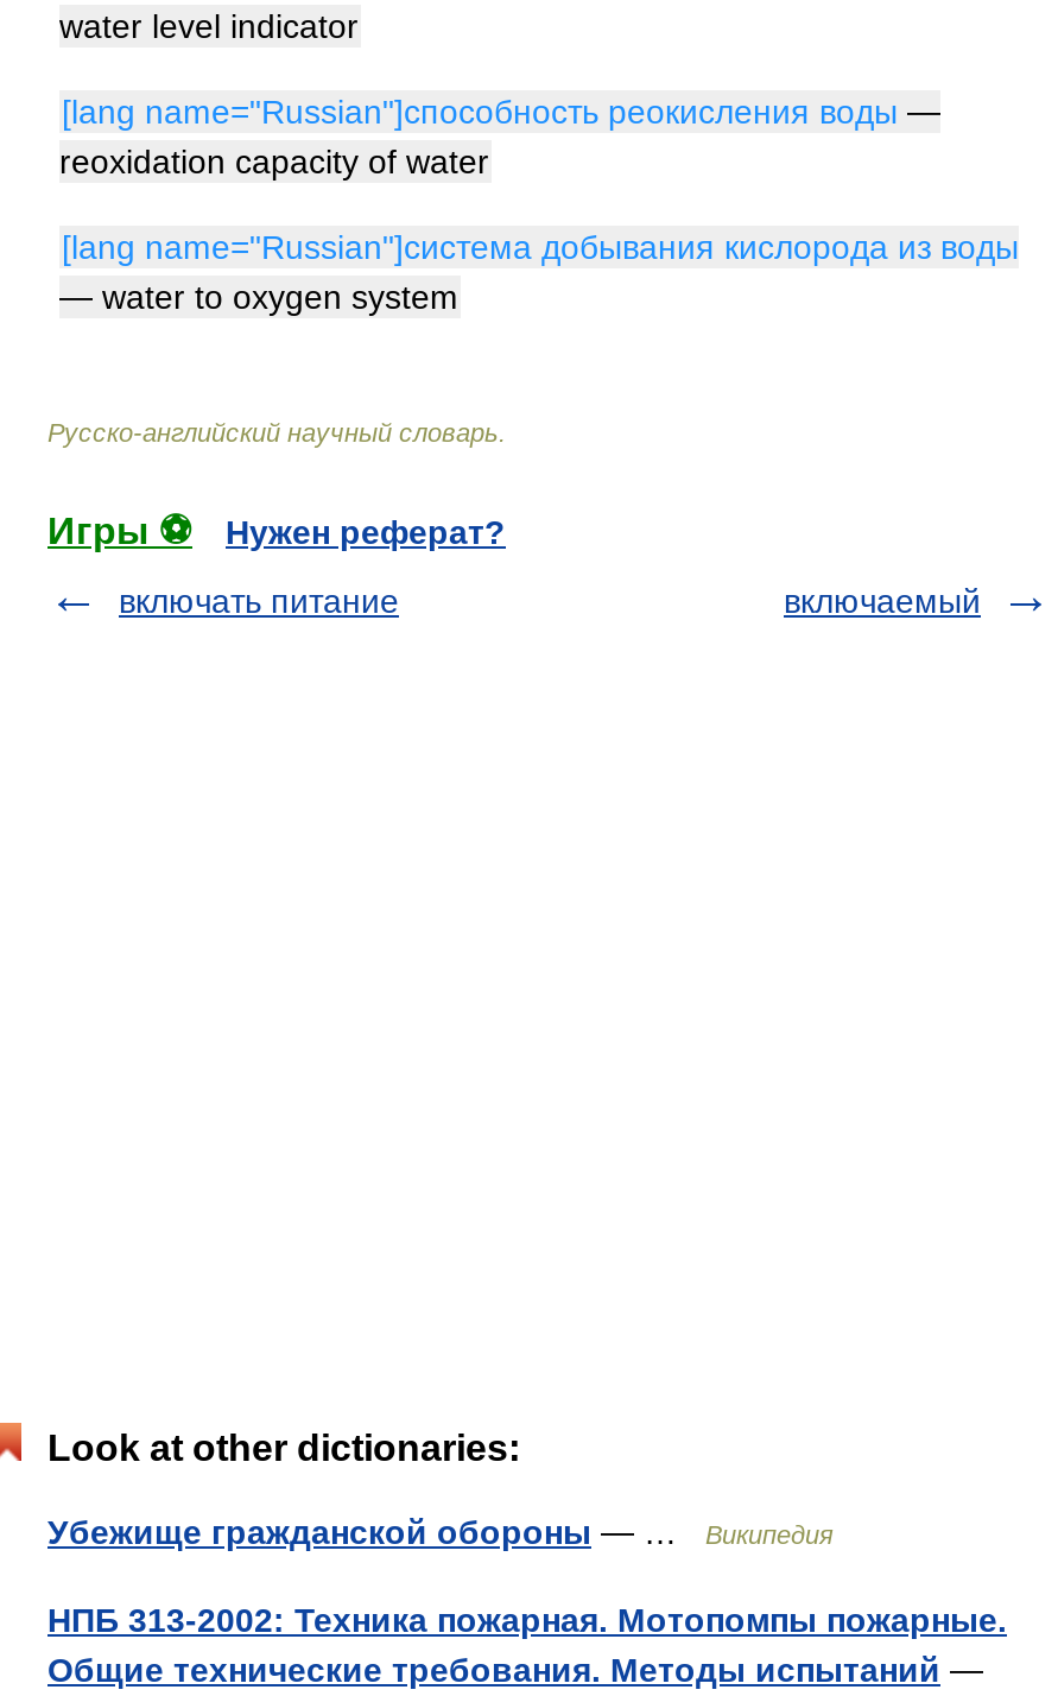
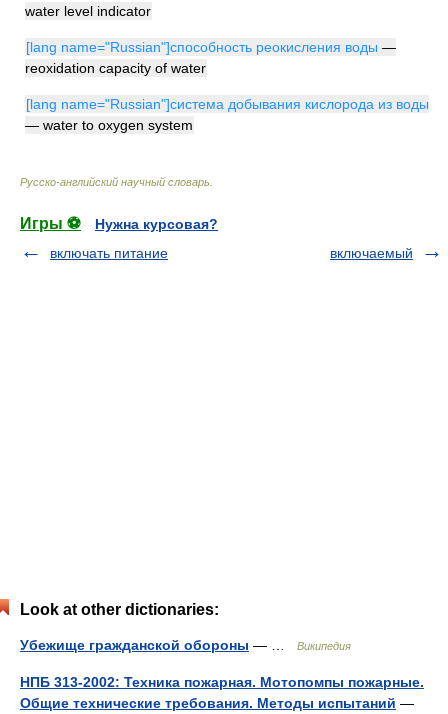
- Нужен реферат?
+ Нужна курсовая?
